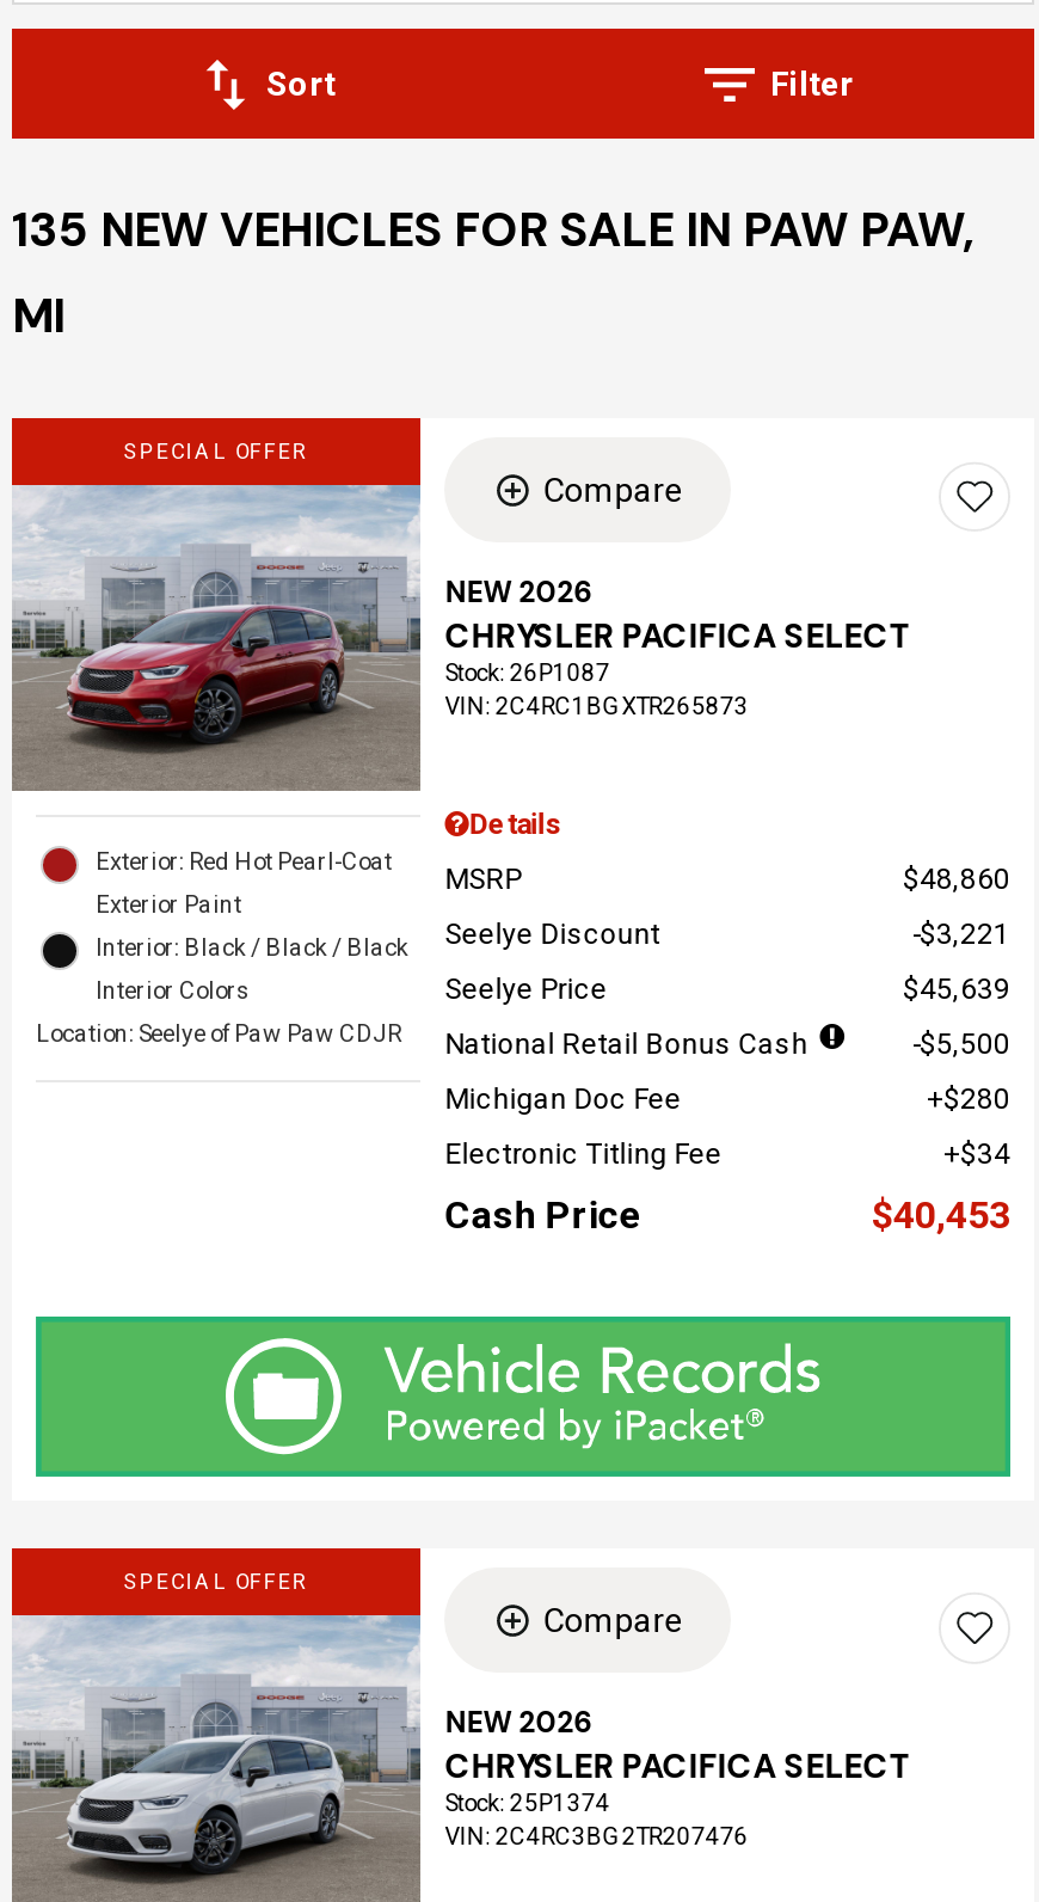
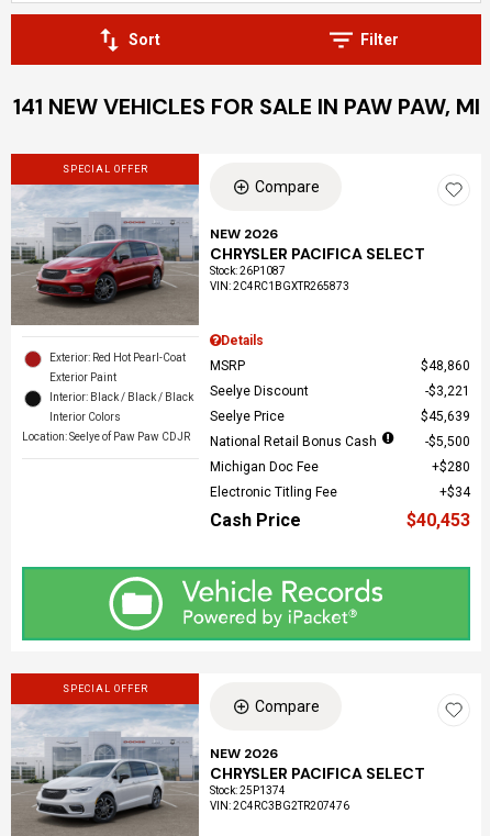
- 135 NEW VEHICLES FOR SALE IN PAW PAW,
- MI
+ 141 NEW VEHICLES FOR SALE IN PAW PAW, MI
